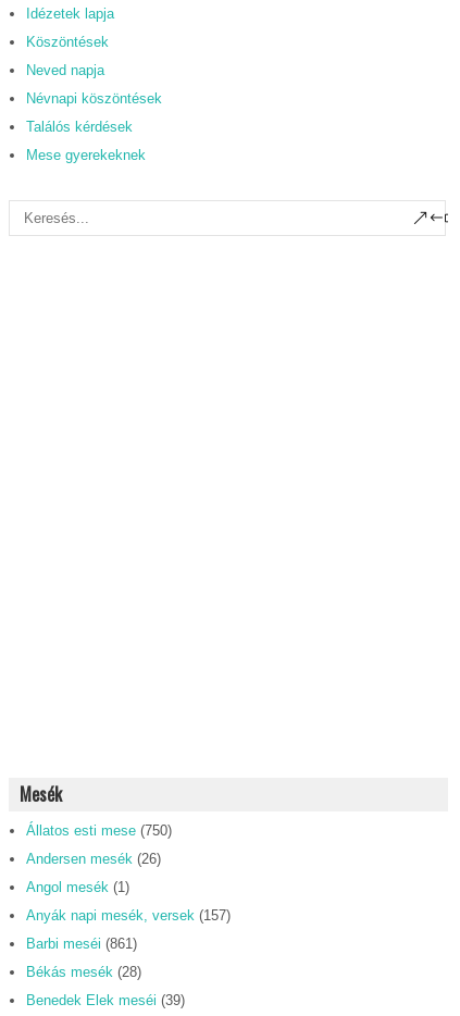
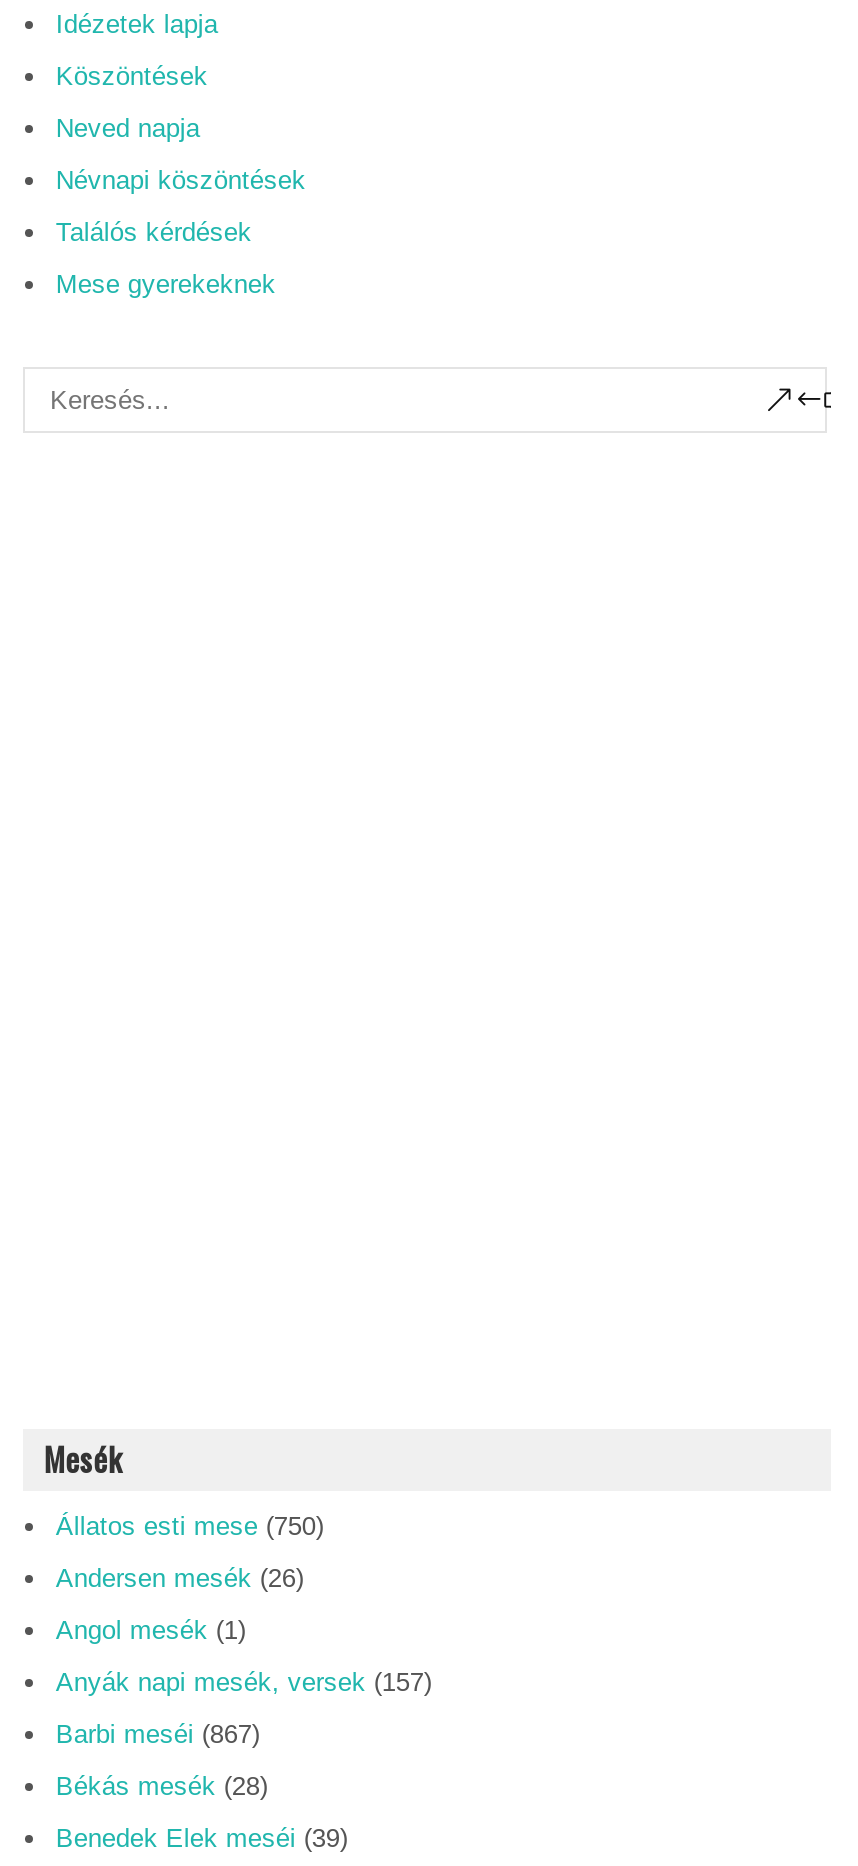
- Barbi meséi (861)
+ Barbi meséi (867)
